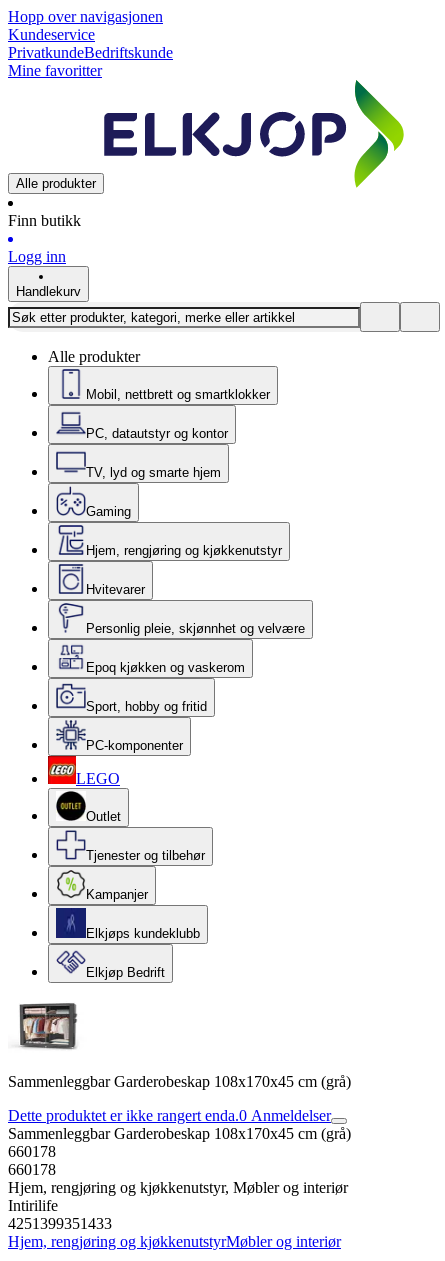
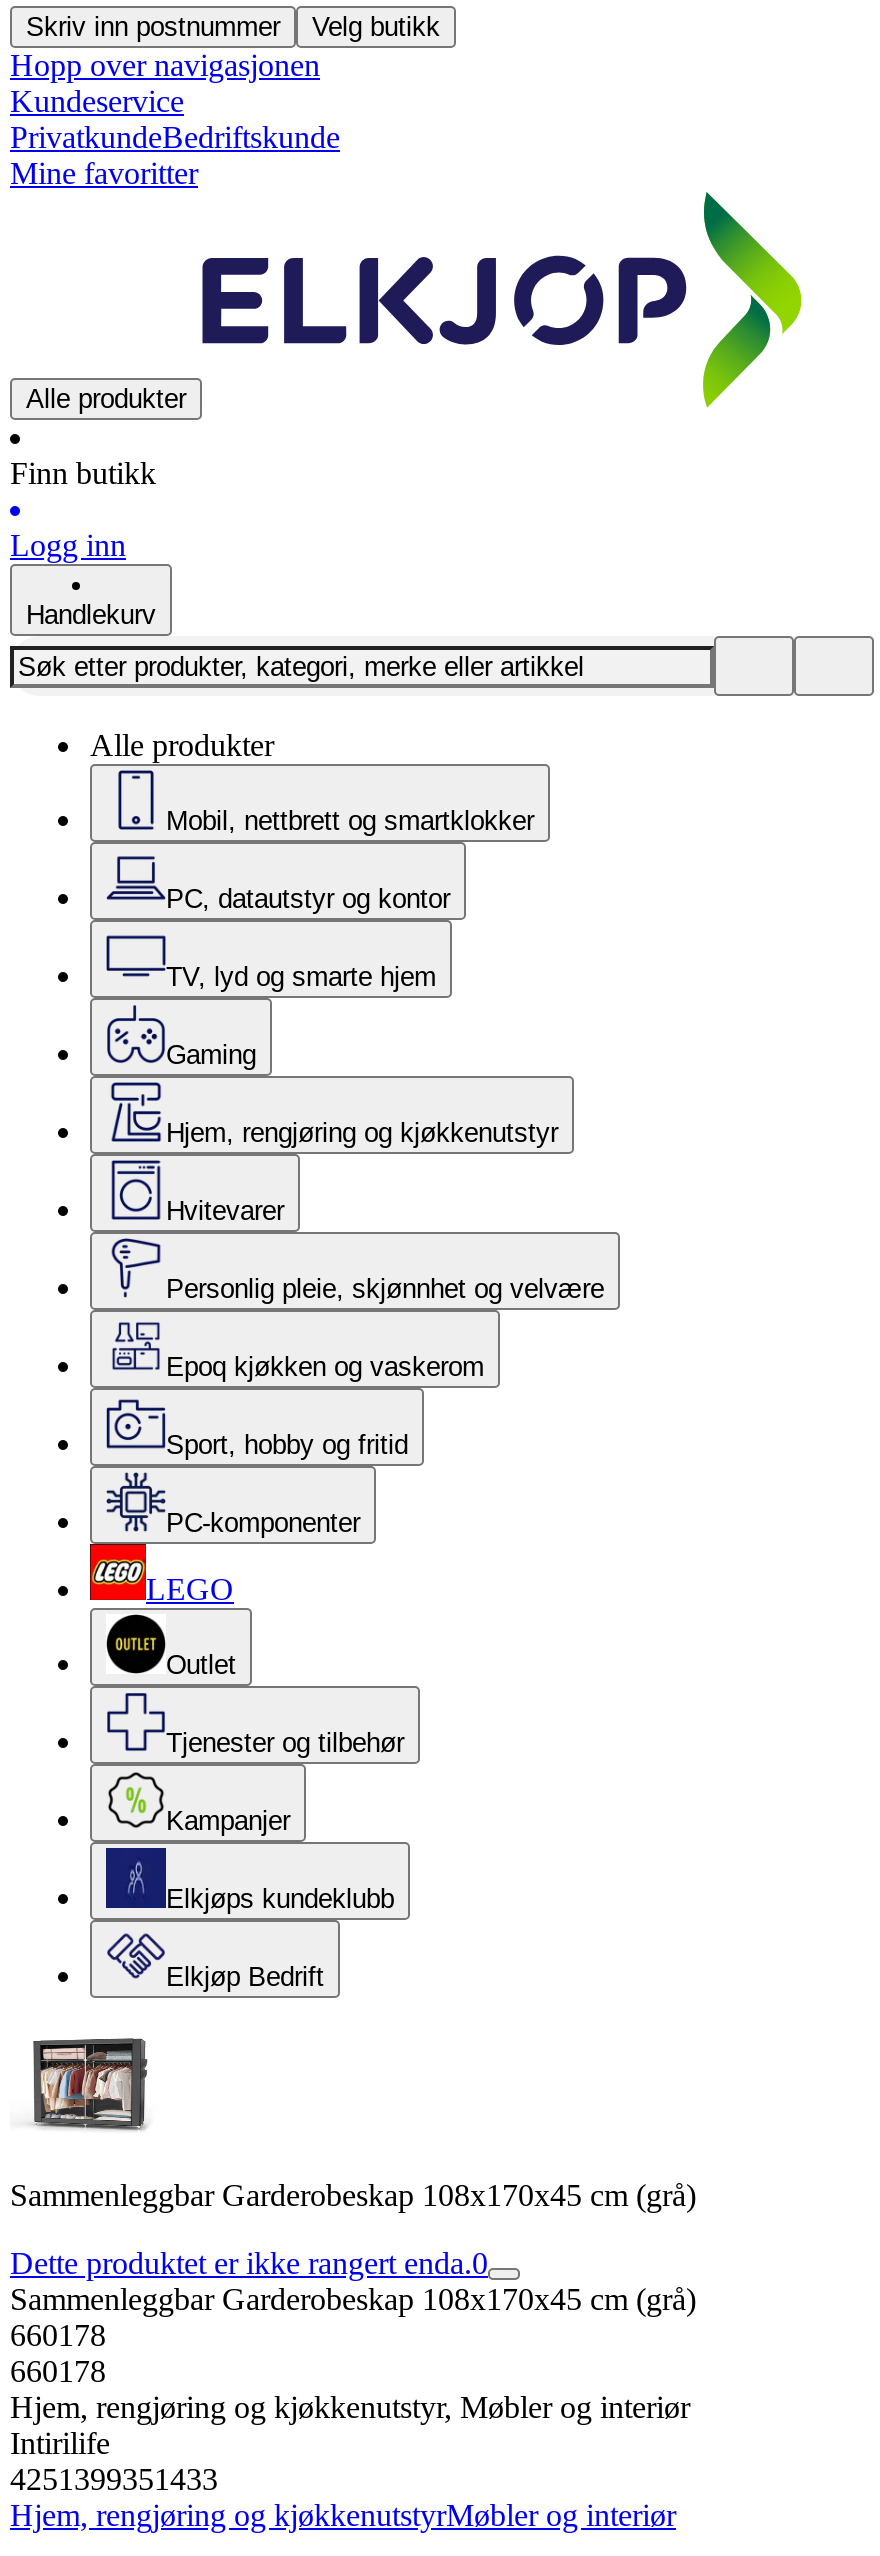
+ Skriv inn postnummer
+ Velg butikk

- Dette produktet er ikke rangert enda.0 Anmeldelser
+ Dette produktet er ikke rangert enda.0
